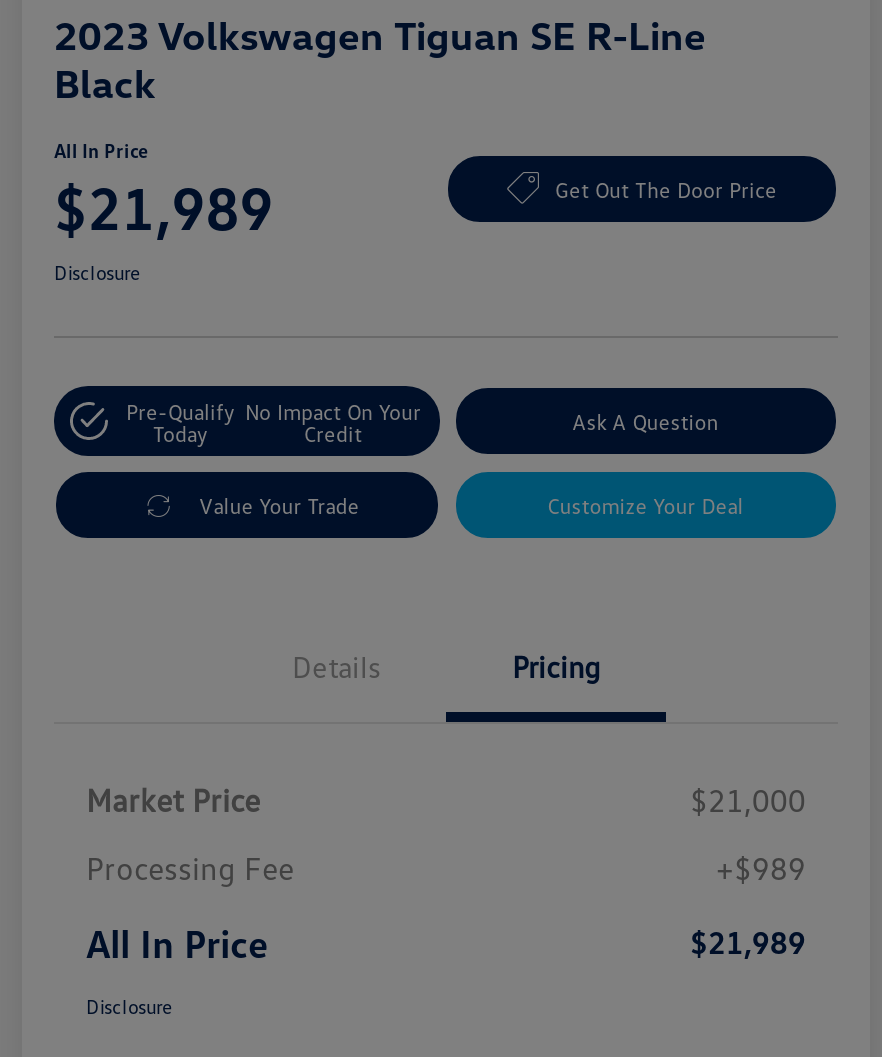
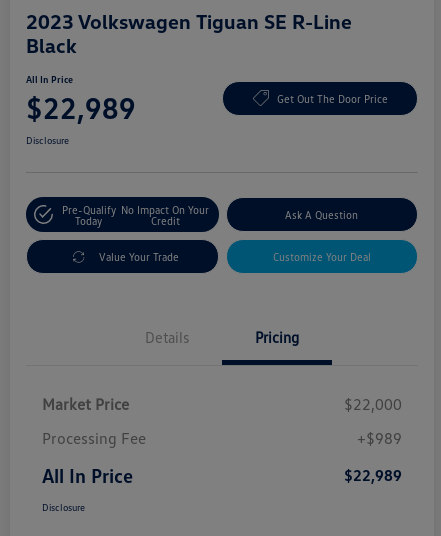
- $21,989
+ $22,989

- $21,000
+ $22,000

- $21,989
+ $22,989
